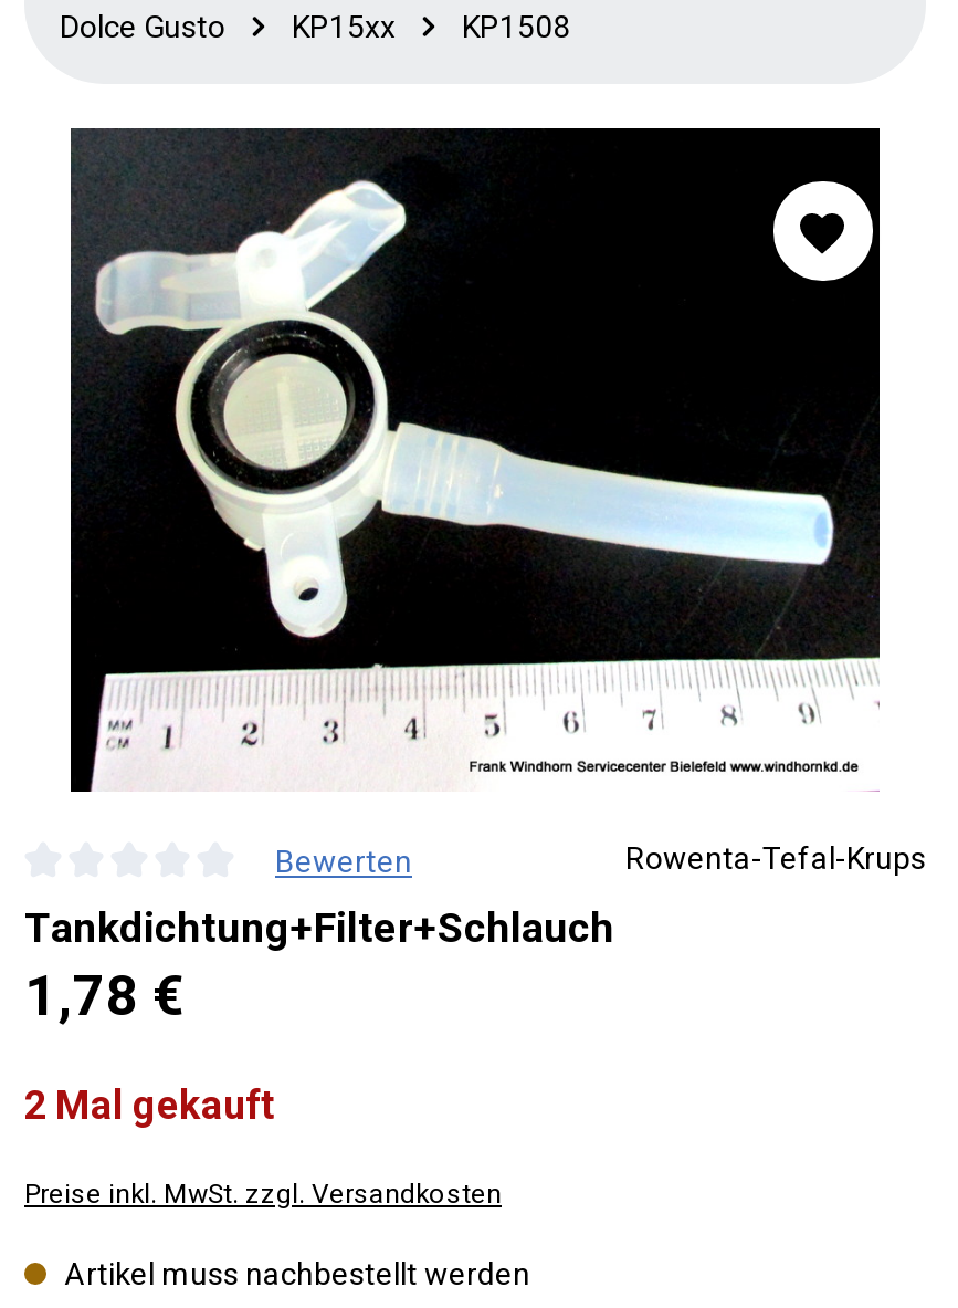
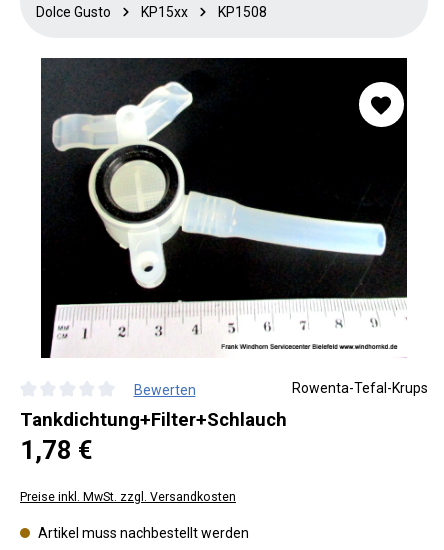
- 2 Mal gekauft
